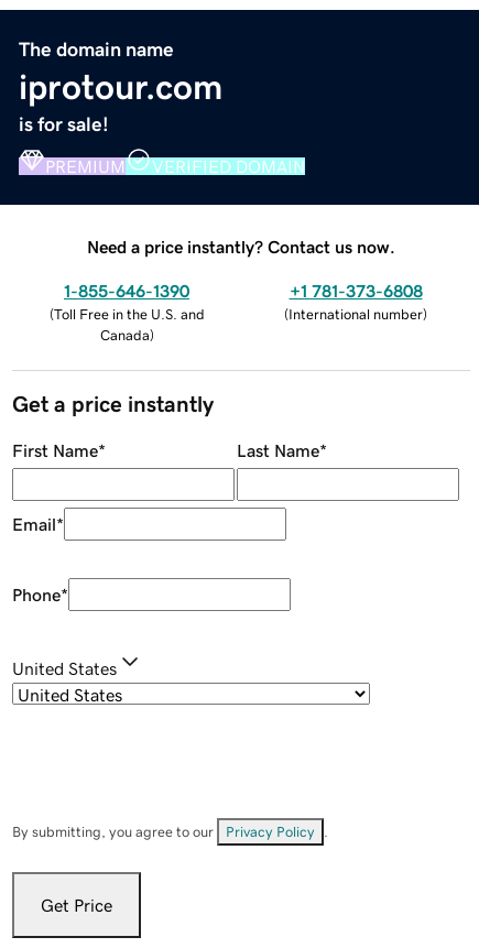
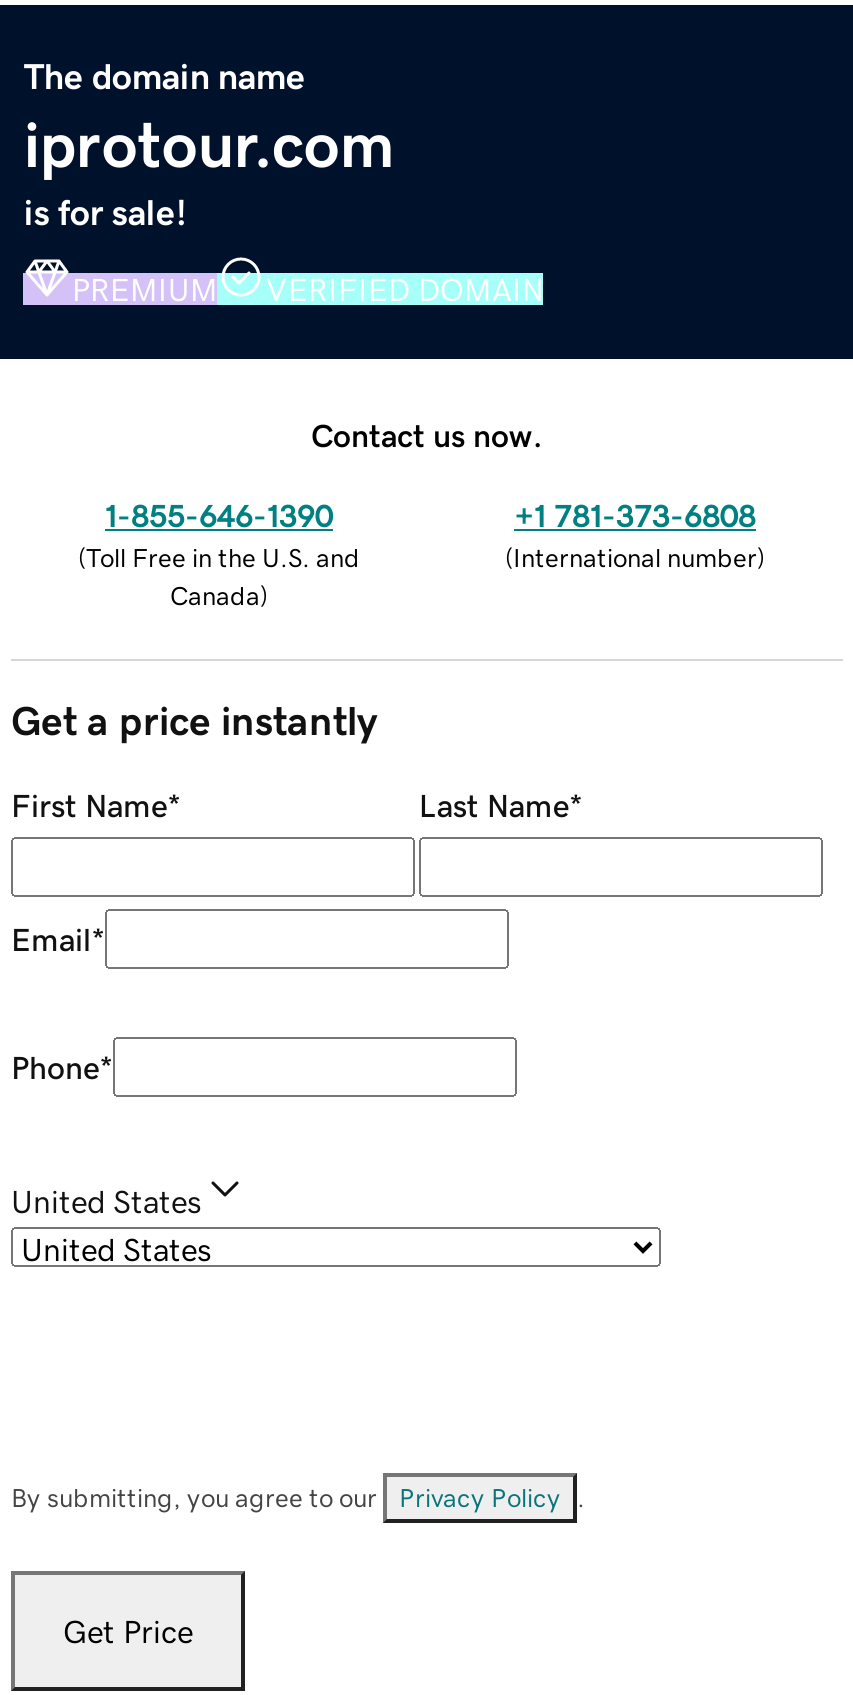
- Need a price instantly? Contact us now.
+ Contact us now.
